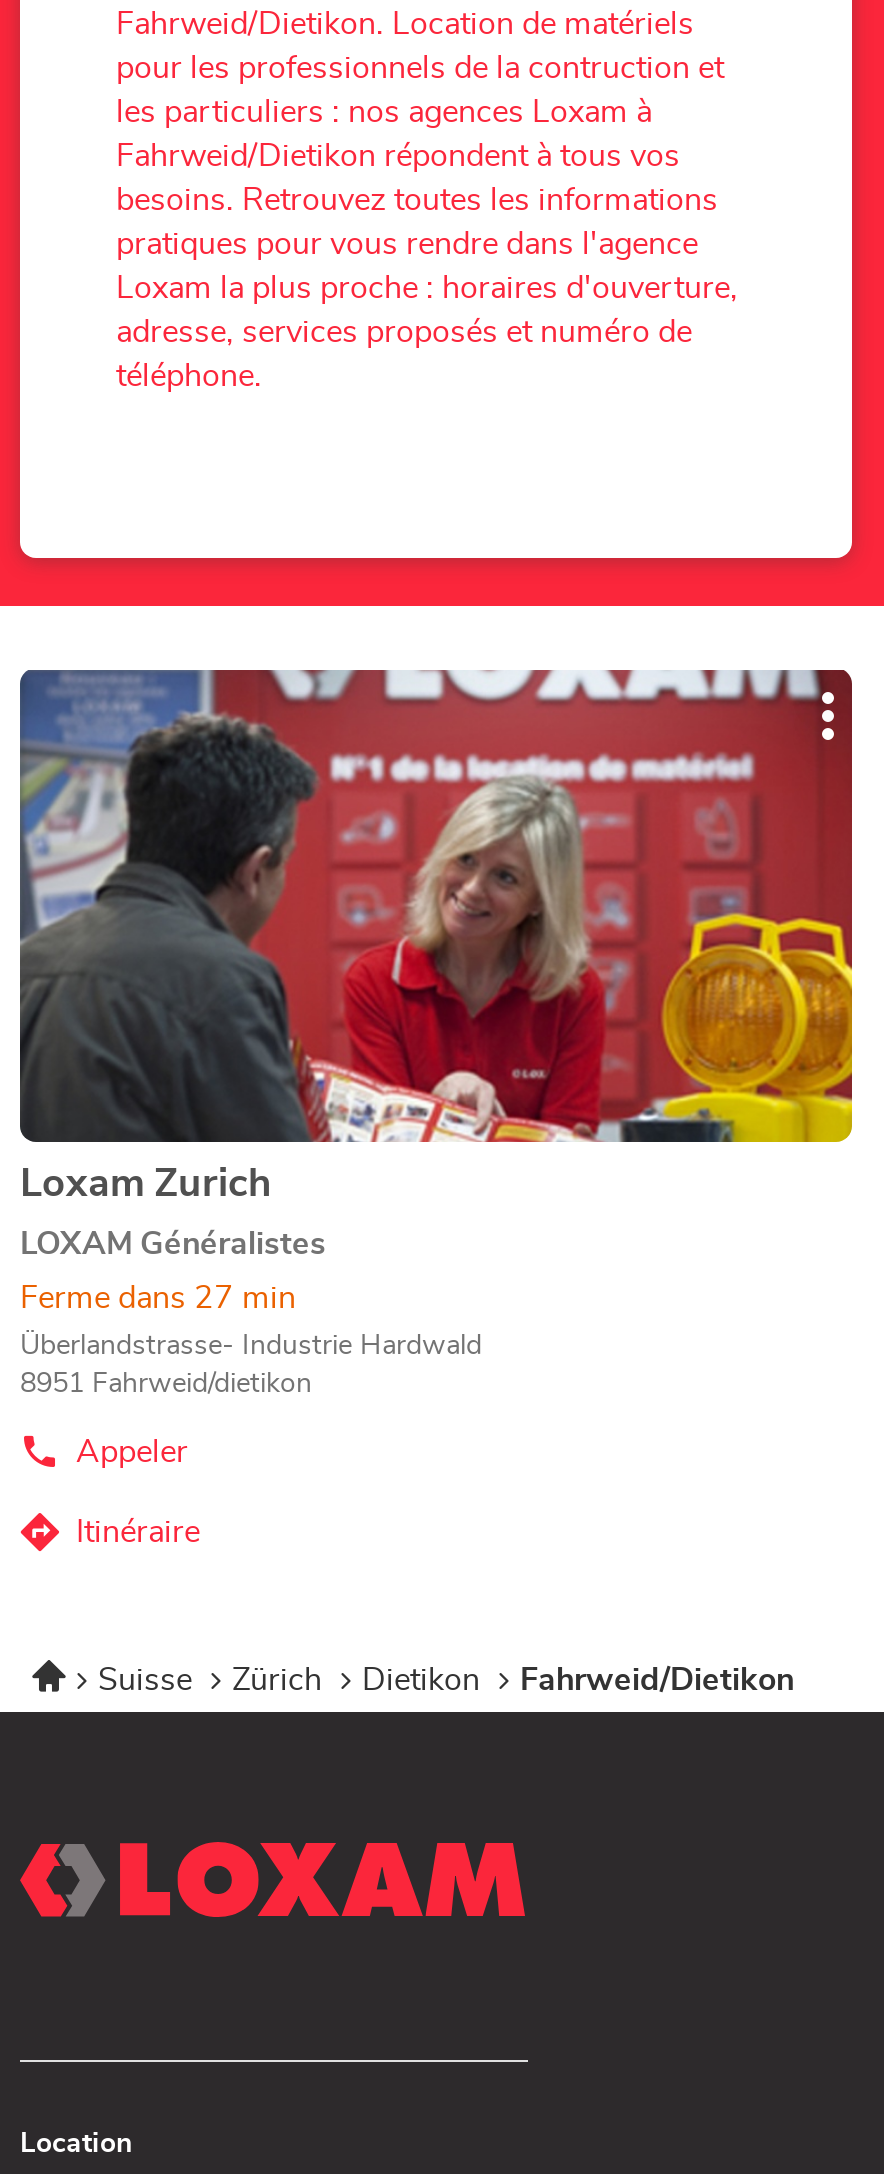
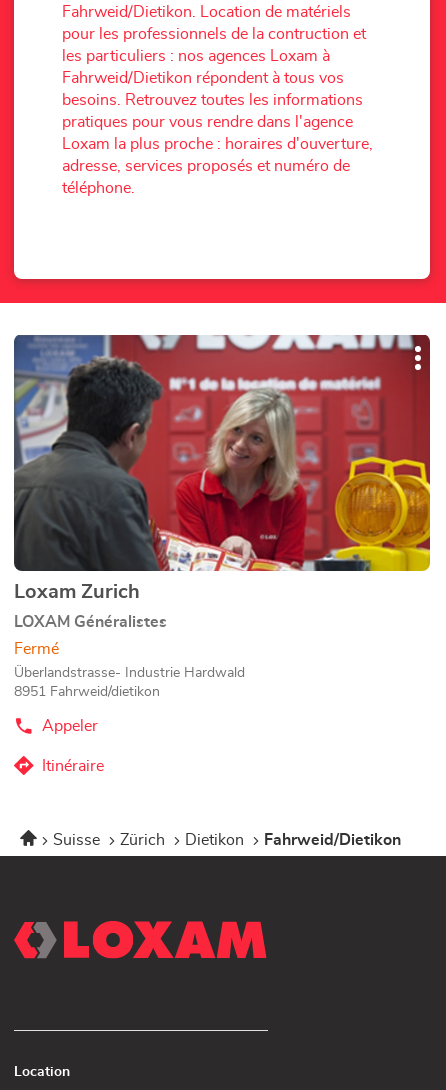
- Ferme dans 27 min
+ Fermé
